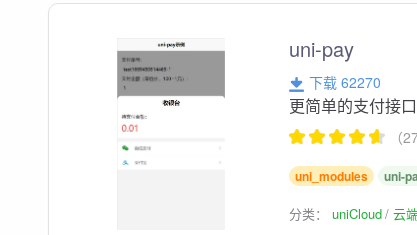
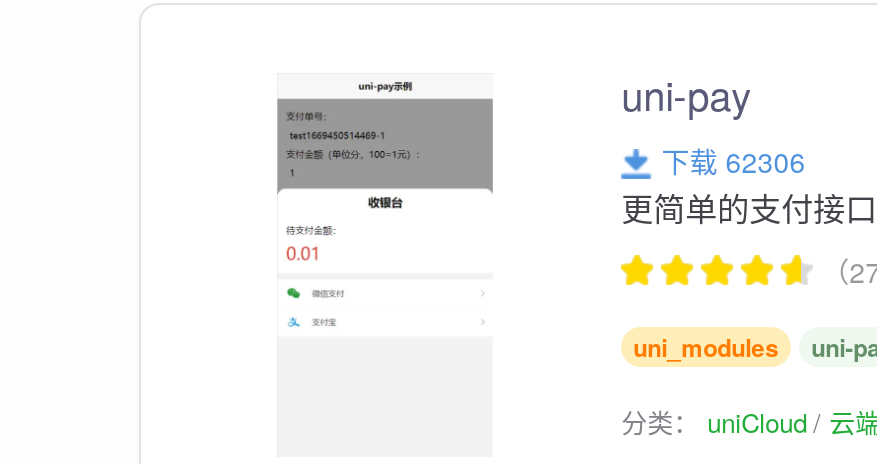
- 下载 62270
+ 下载 62306
